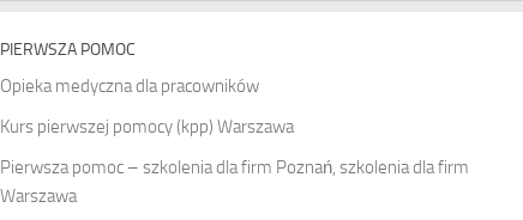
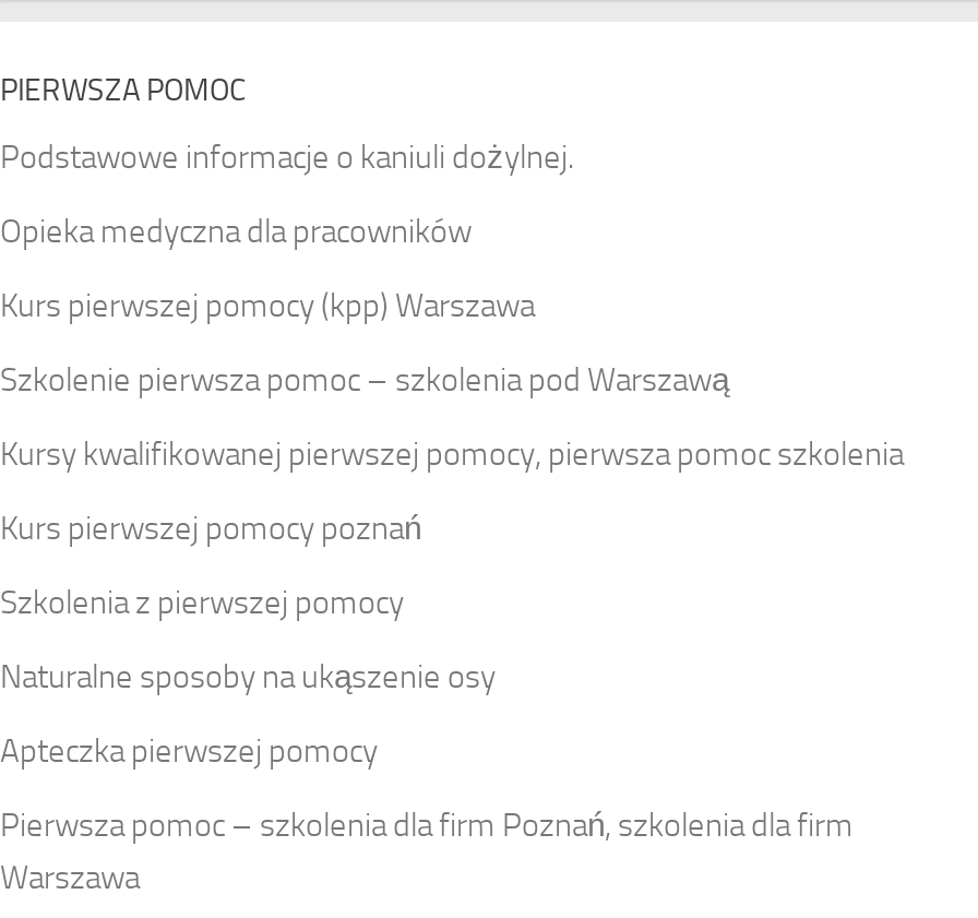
+ Podstawowe informacje o kaniuli dożylnej.

+ Szkolenie pierwsza pomoc – szkolenia pod Warszawą
+ Kursy kwalifikowanej pierwszej pomocy, pierwsza pomoc szkolenia
+ Kurs pierwszej pomocy poznań
+ Szkolenia z pierwszej pomocy
+ Naturalne sposoby na ukąszenie osy
+ Apteczka pierwszej pomocy
